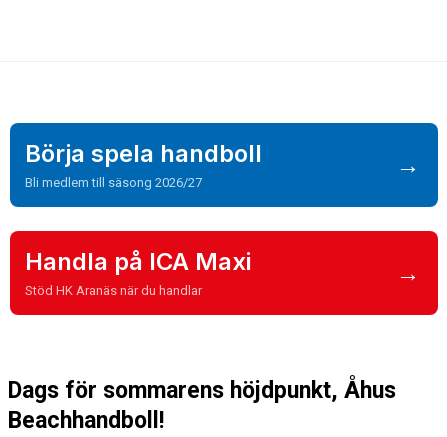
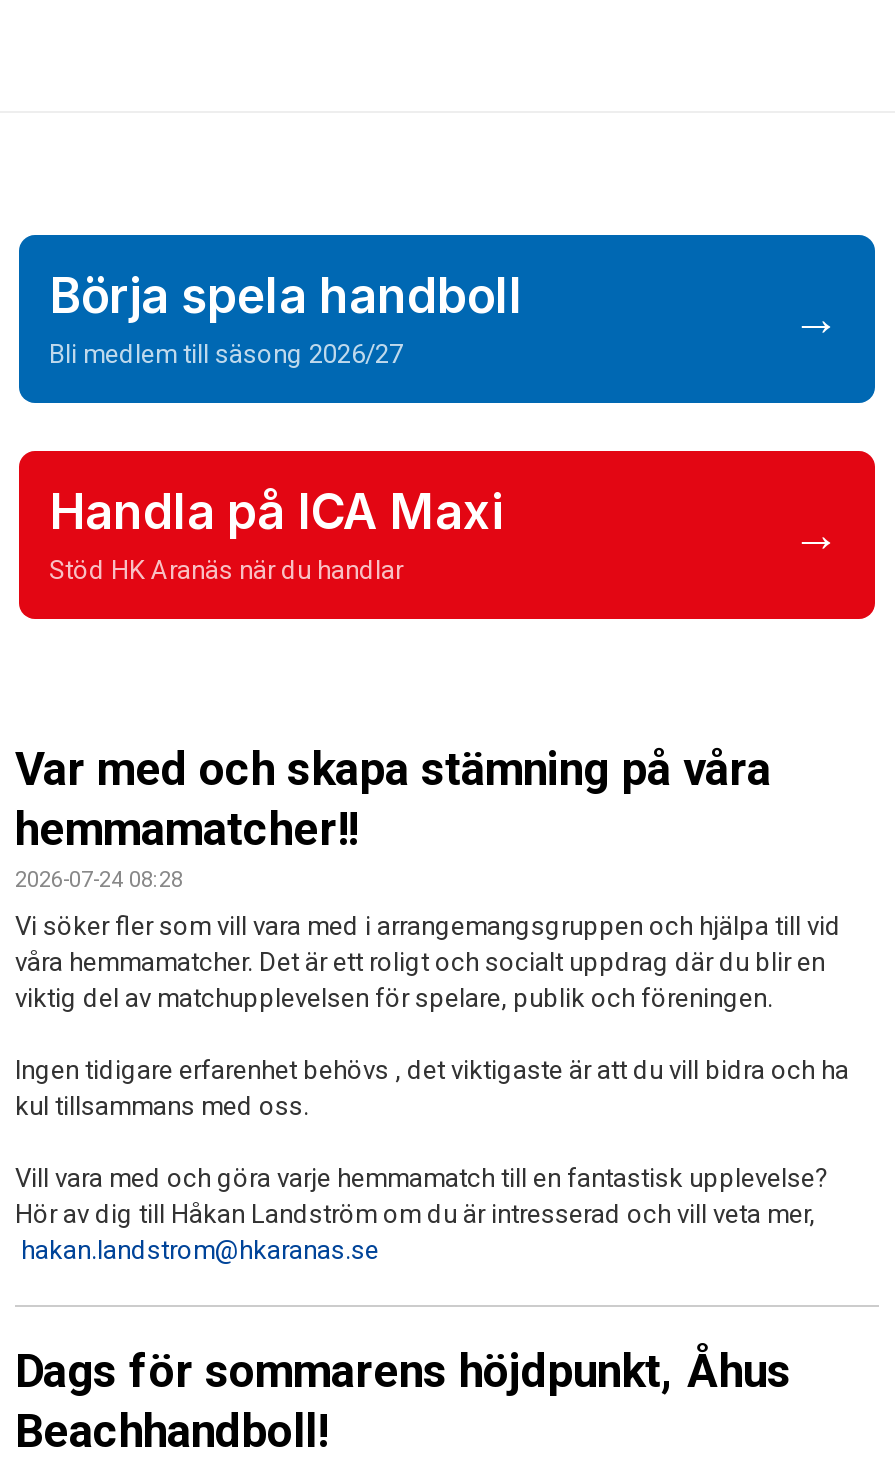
+ Var med och skapa stämning på våra
+ hemmamatcher!!
+ 2026-07-24 08:28
+ Vi söker fler som vill vara med i arrangemangsgruppen och hjälpa till vid
+ våra hemmamatcher. Det är ett roligt och socialt uppdrag där du blir en
+ viktig del av matchupplevelsen för spelare, publik och föreningen.
+ Ingen tidigare erfarenhet behövs , det viktigaste är att du vill bidra och ha
+ kul tillsammans med oss.
+ Vill vara med och göra varje hemmamatch till en fantastisk upplevelse?
+ Hör av dig till Håkan Landström om du är intresserad och vill veta mer,
+ hakan.landstrom@hkaranas.se
